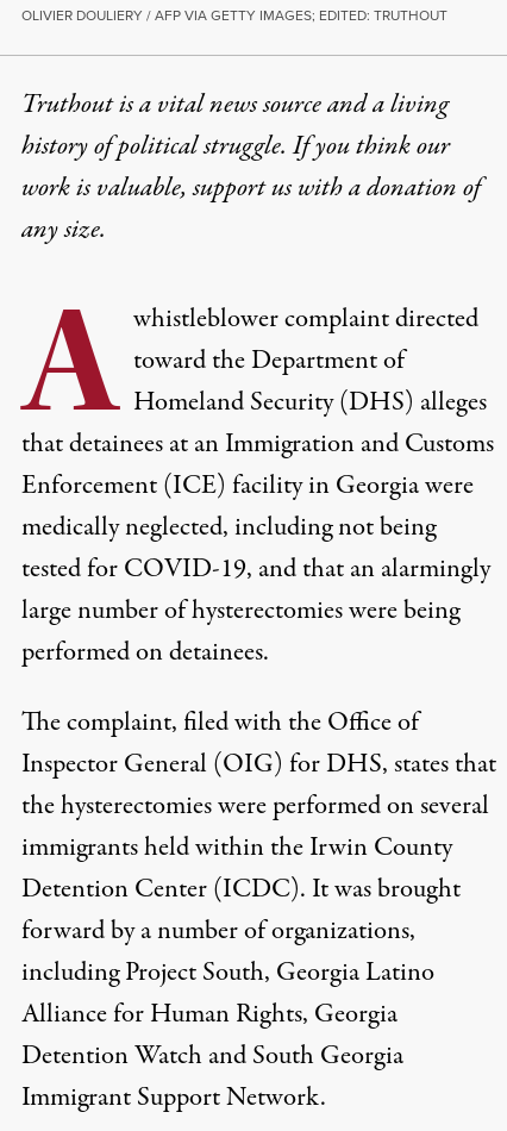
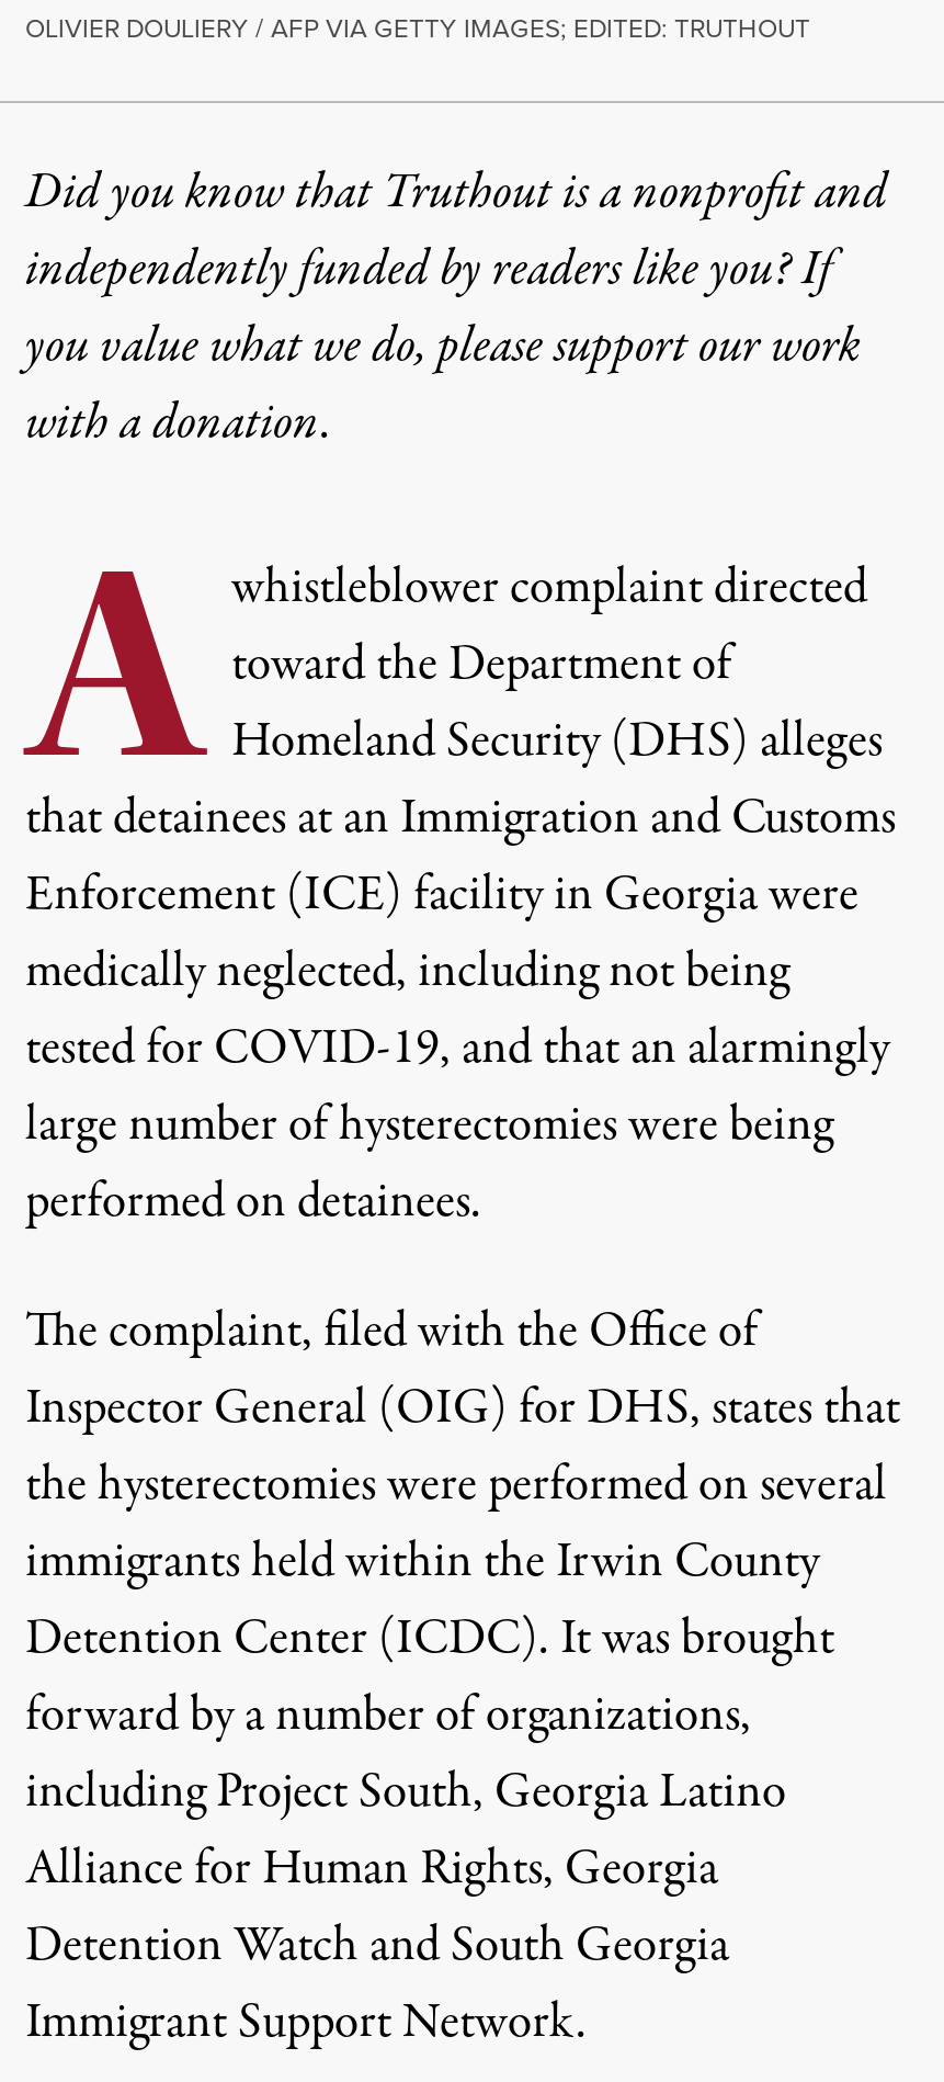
- Truthout is a vital news source and a living
- history of political struggle. If you think our
- work is valuable, support us with a donation of
- any size.
+ Did you know that Truthout is a nonprofit and
+ independently funded by readers like you? If
+ you value what we do, please support our work
+ with a donation.
